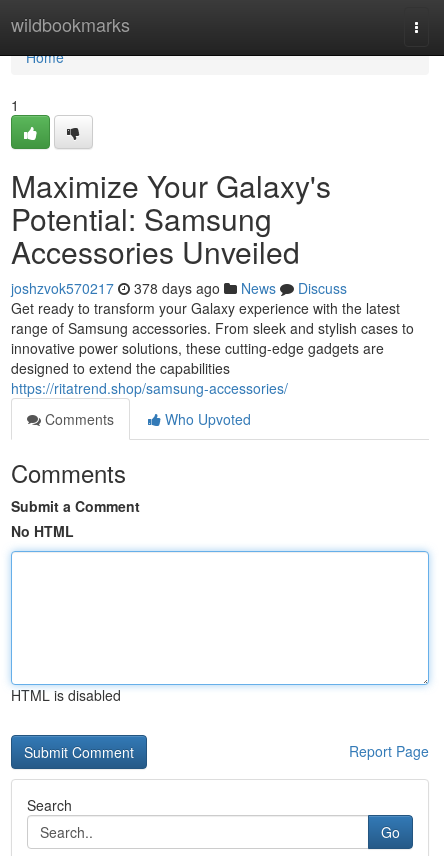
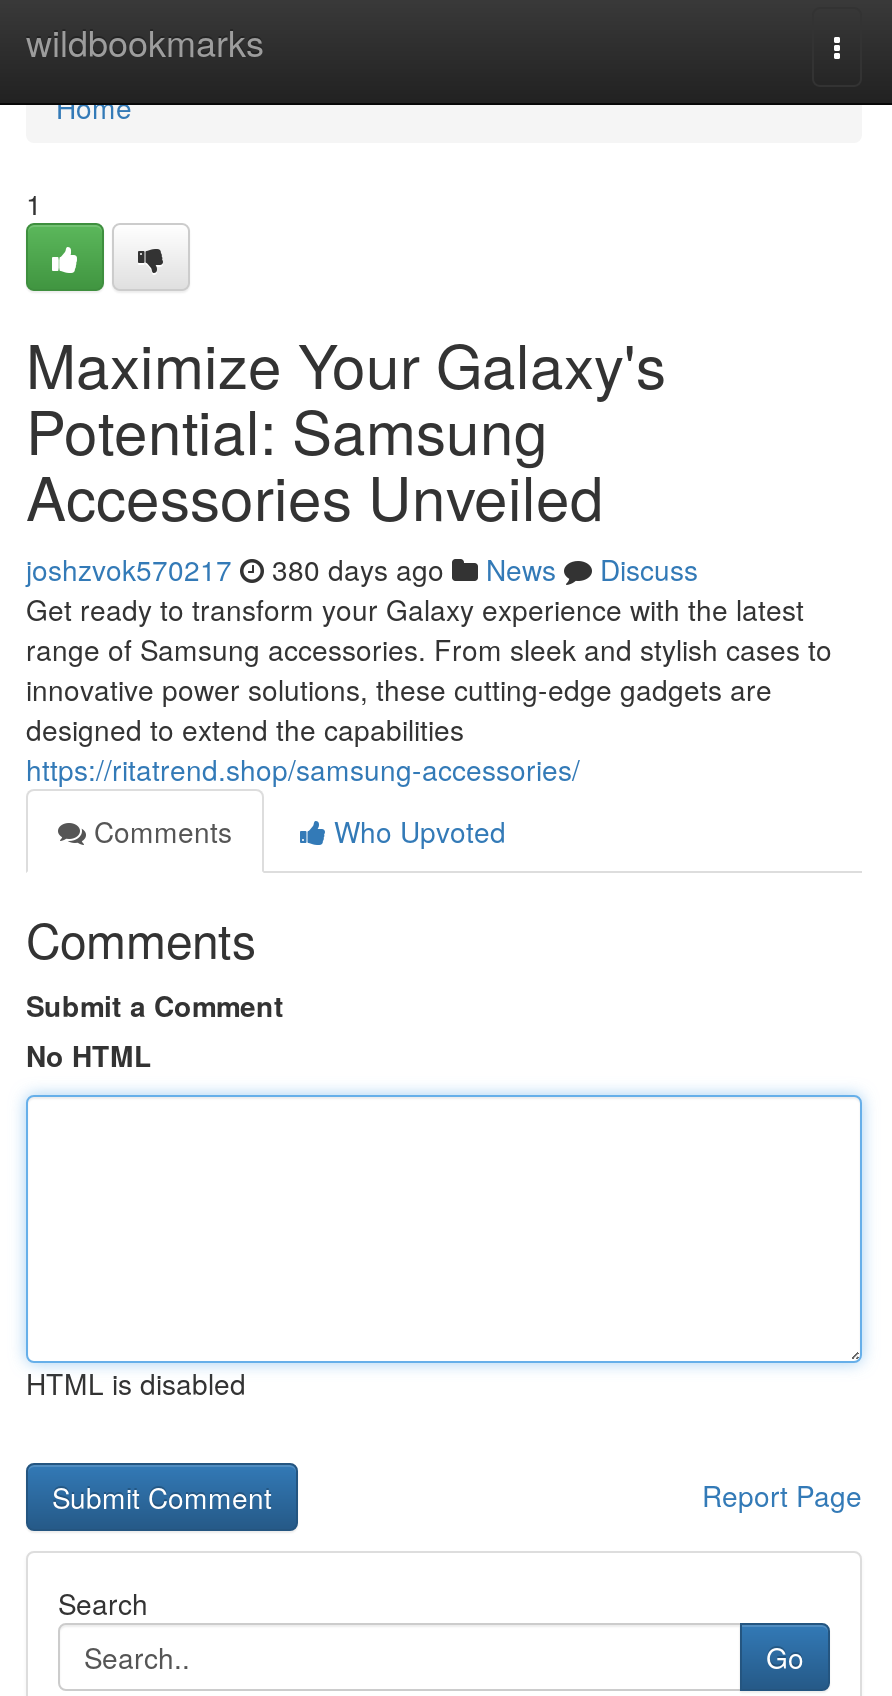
- joshzvok570217 378 days ago News Discuss
+ joshzvok570217 380 days ago News Discuss
